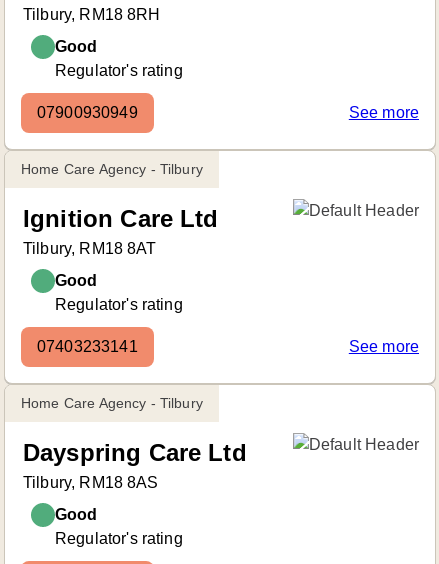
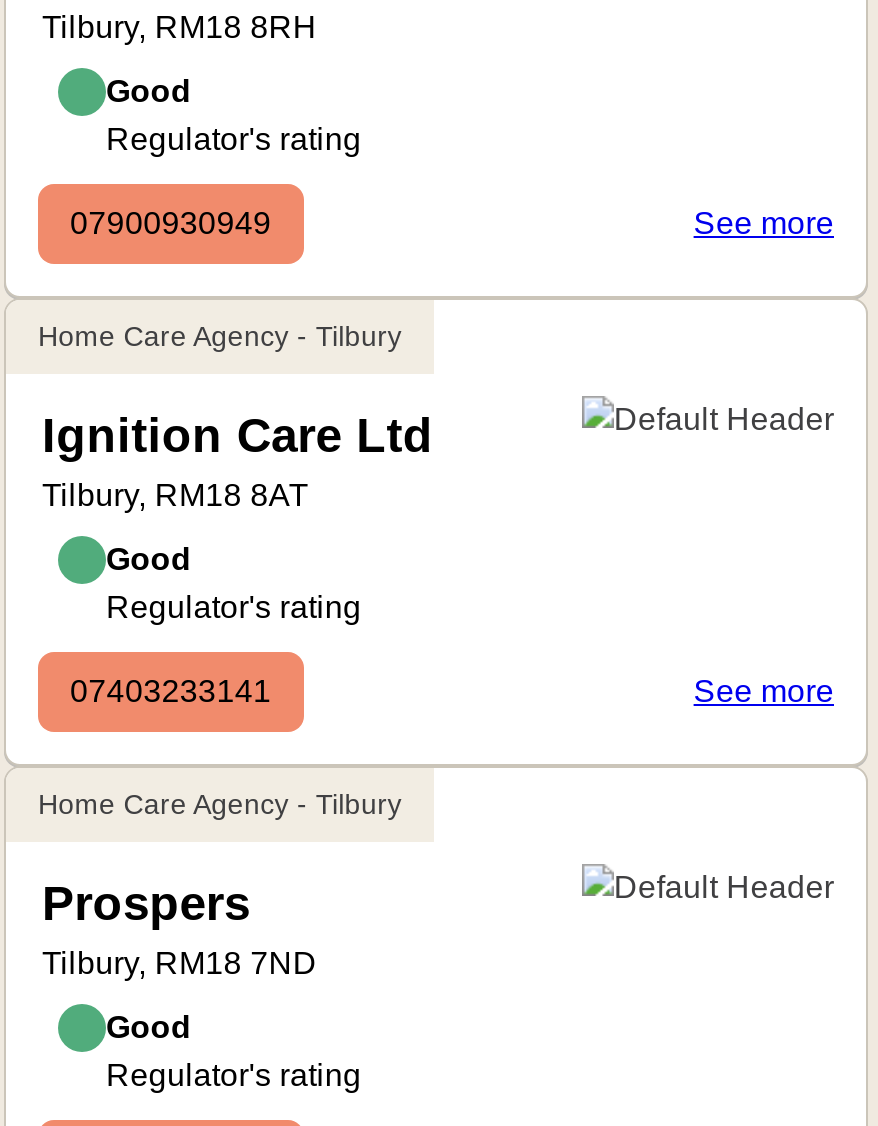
- Dayspring Care Ltd
- Tilbury, RM18 8AS
+ Prospers
+ Tilbury, RM18 7ND
